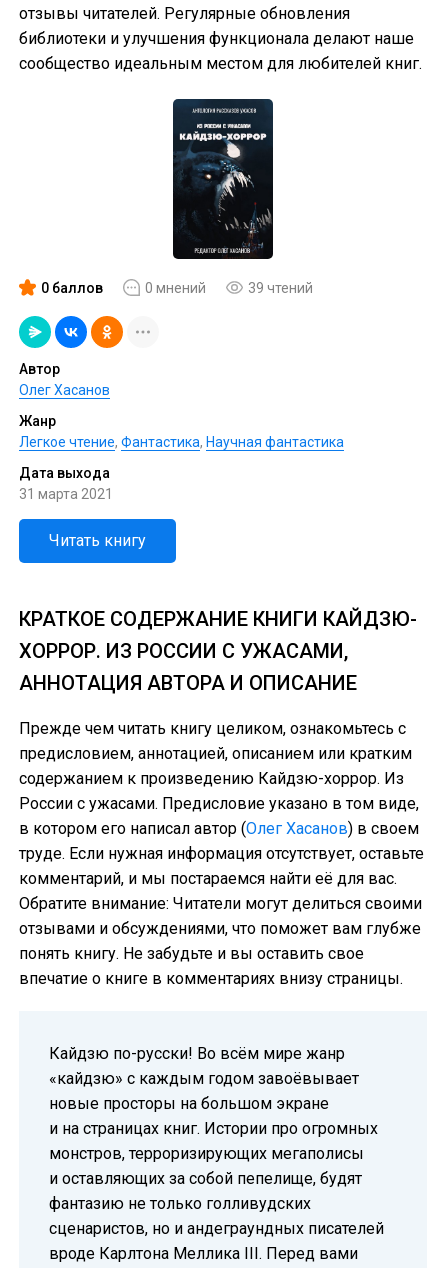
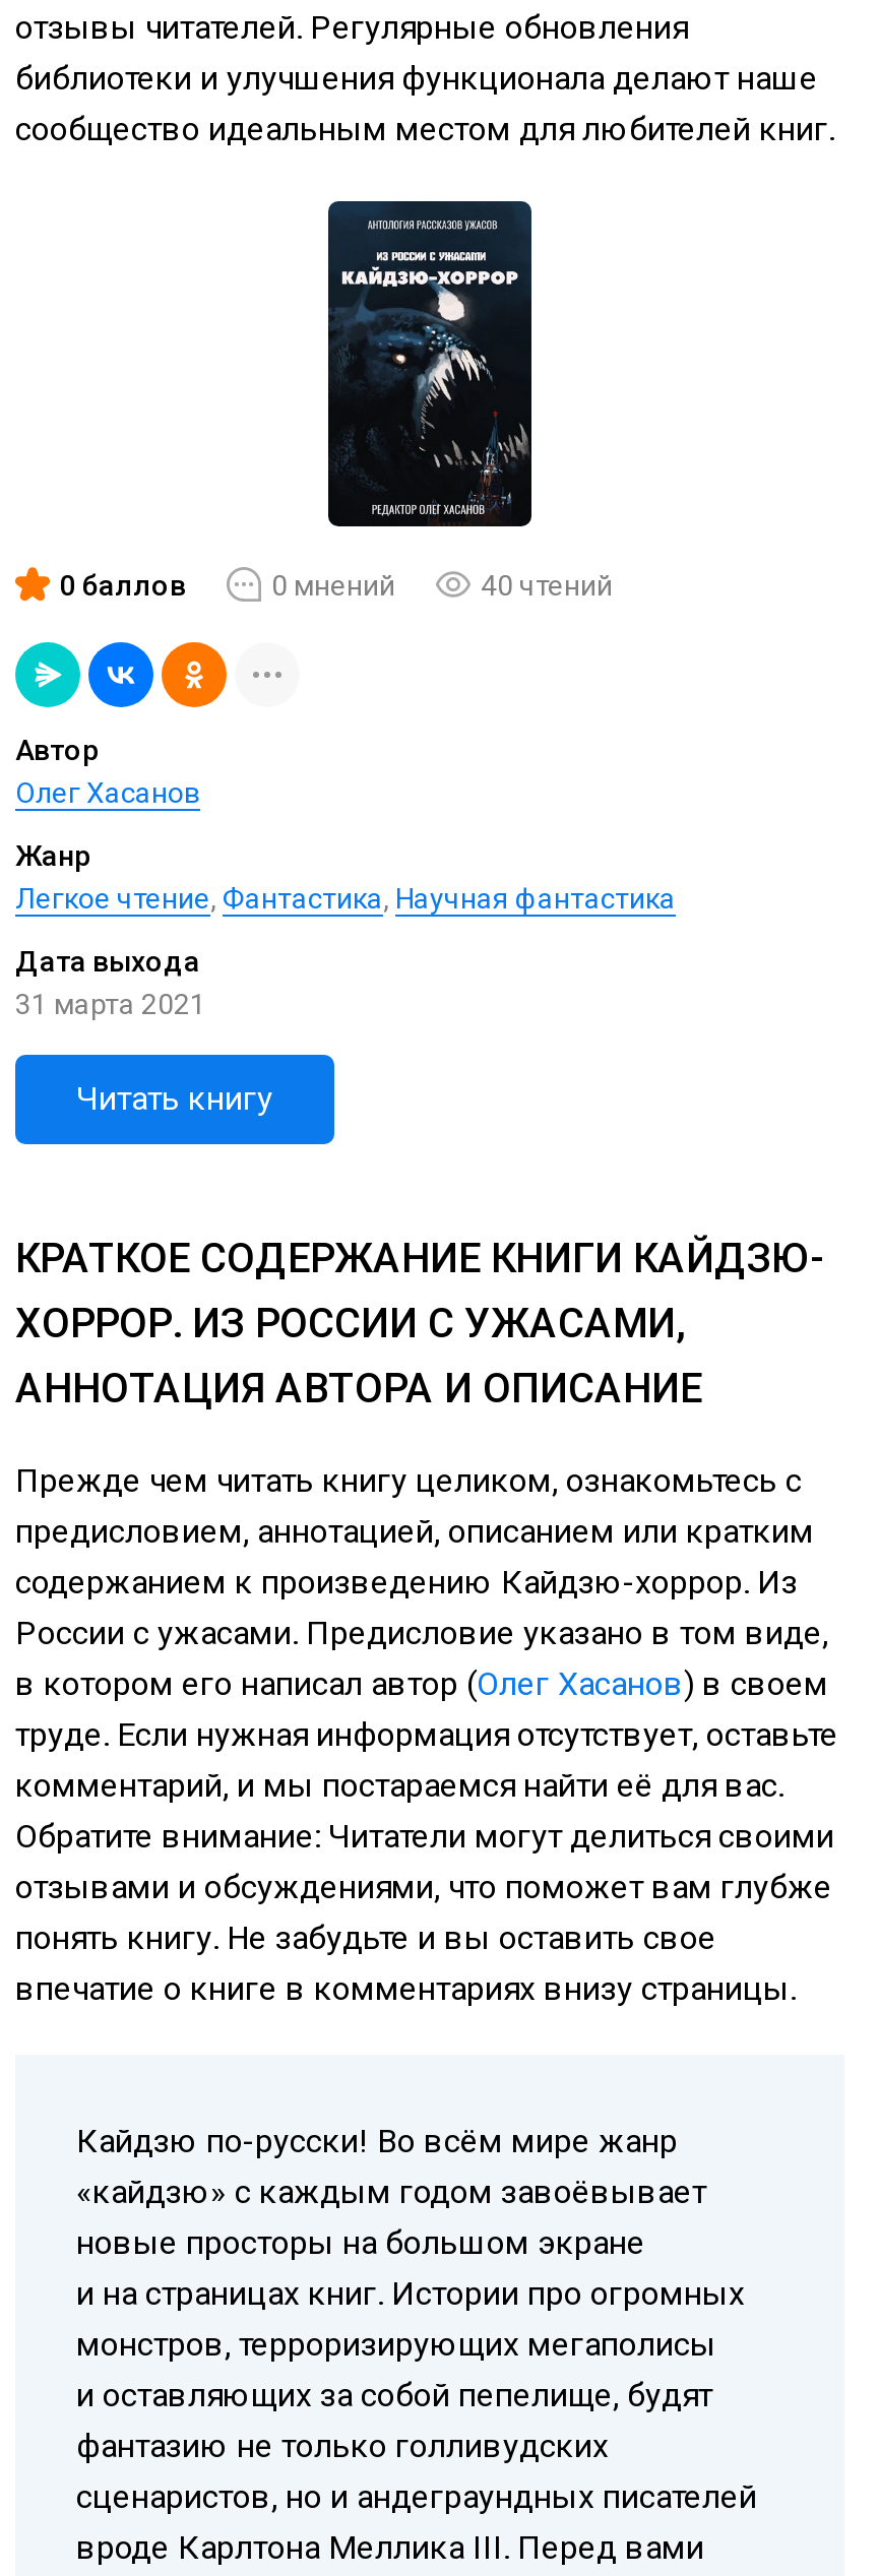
- 39 чтений
+ 40 чтений
